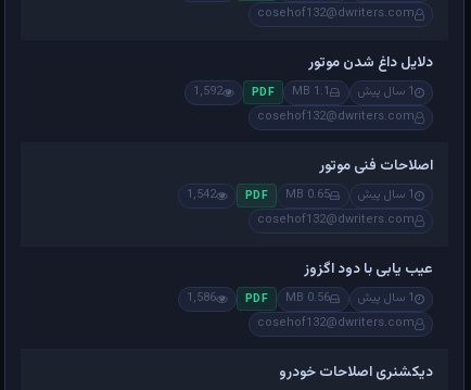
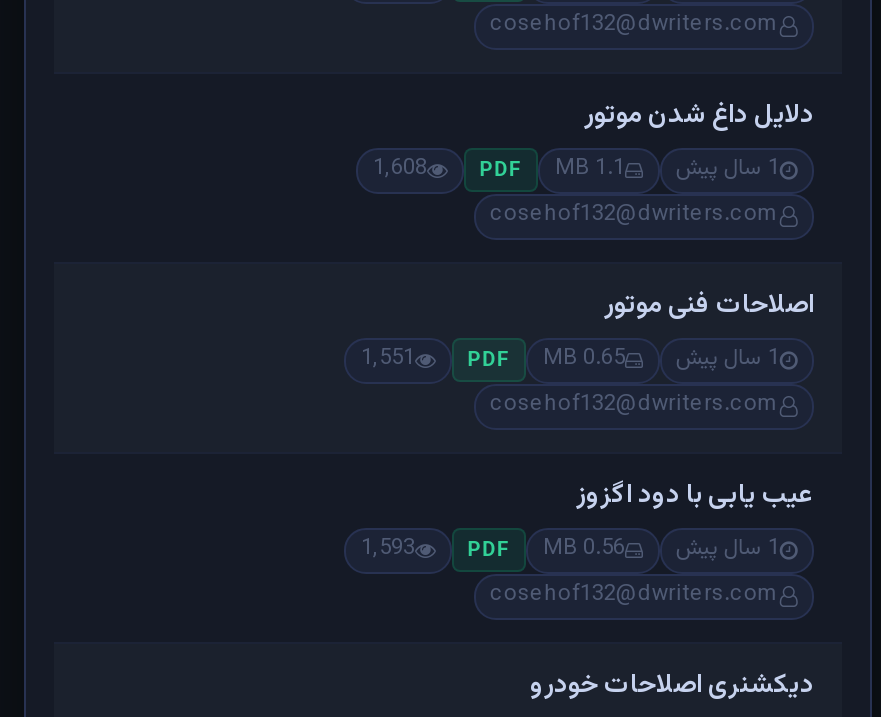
- 1,592 PDF
+ 1,608 PDF

- 1,542 PDF
+ 1,551 PDF

- 1,586 PDF
+ 1,593 PDF
